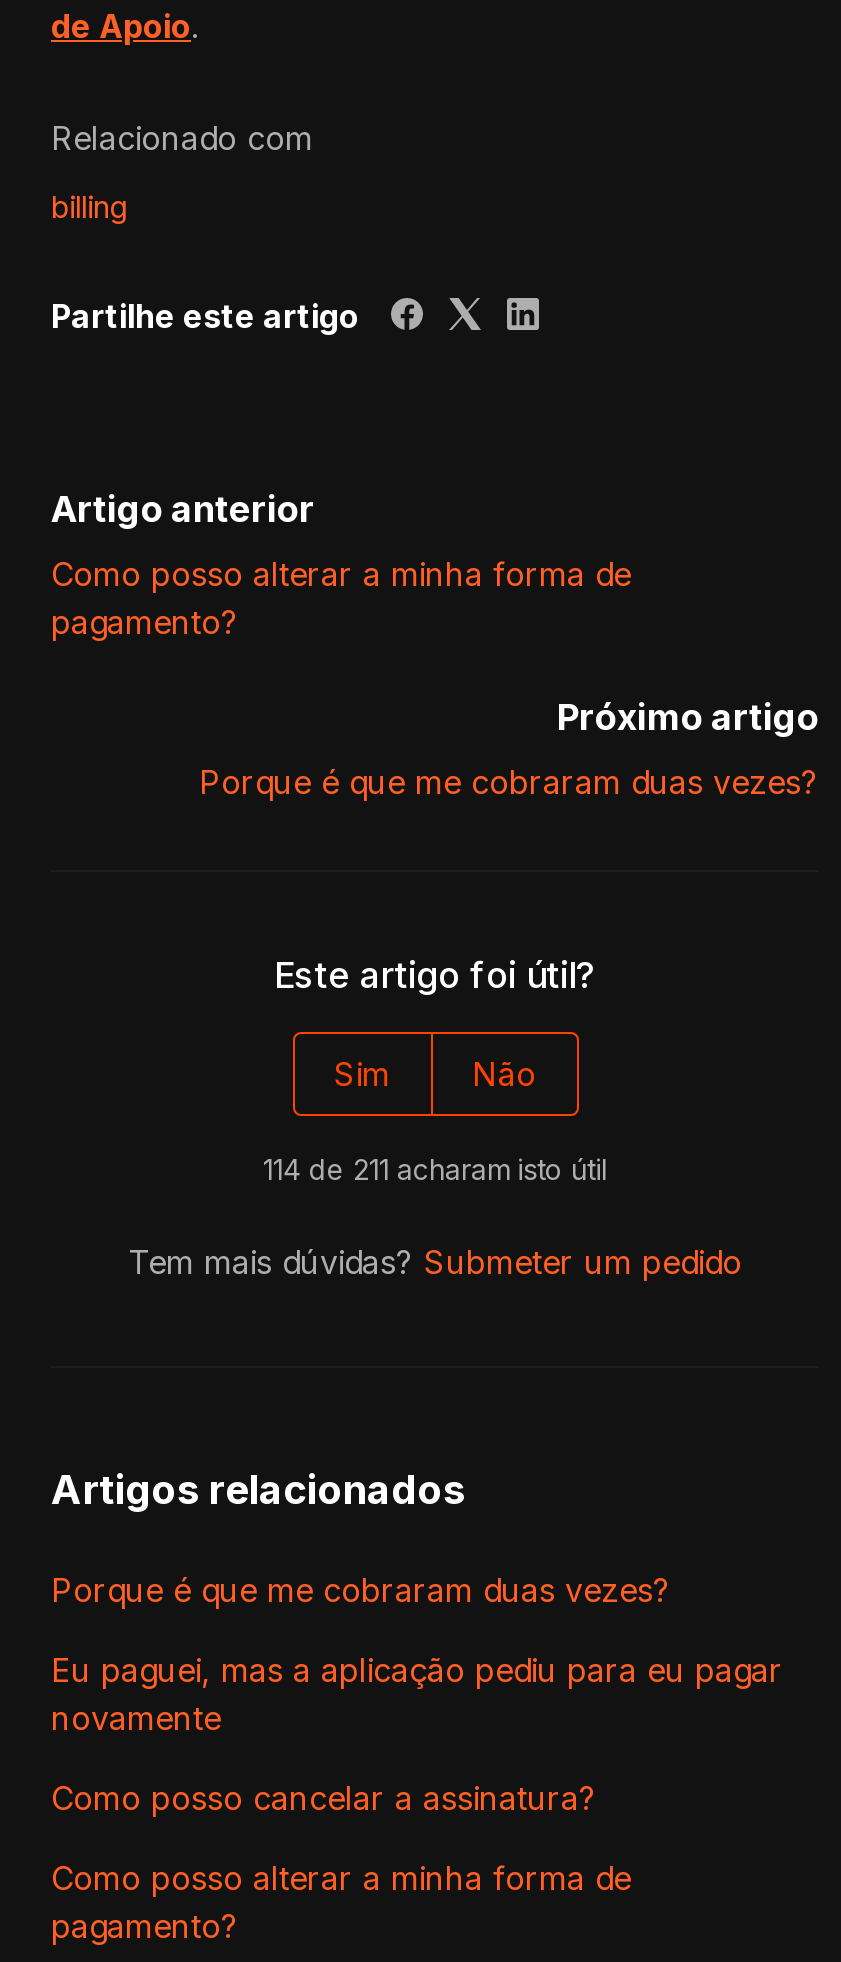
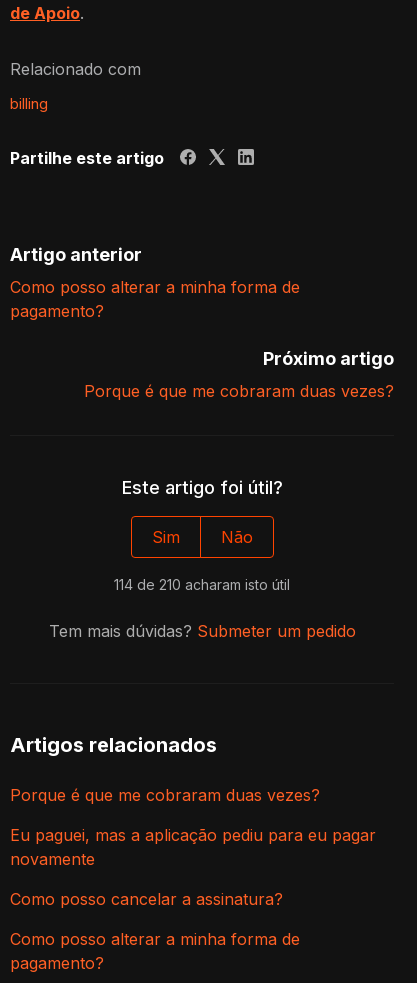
- 114 de 211 acharam isto útil
+ 114 de 210 acharam isto útil
